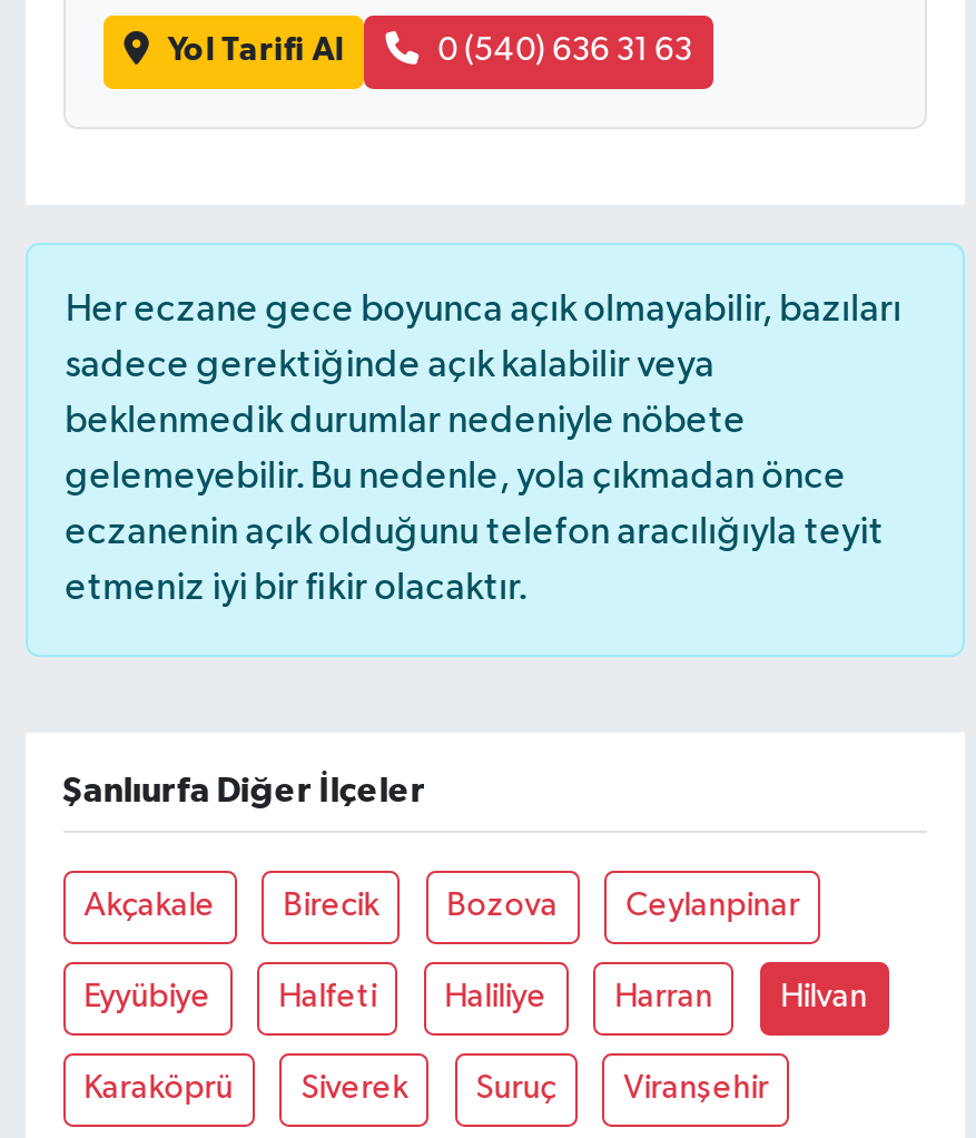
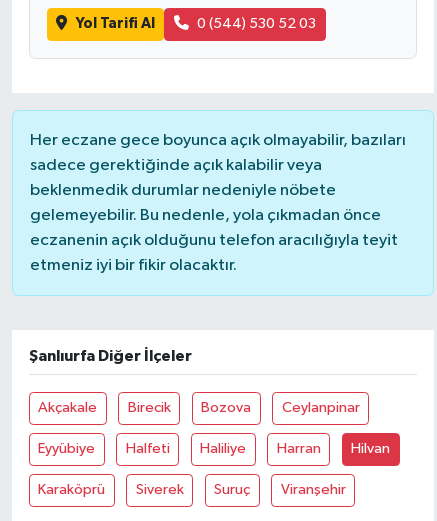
- 0 (540) 636 31 63
+ 0 (544) 530 52 03
